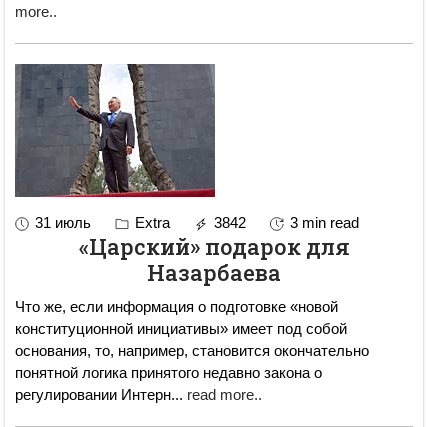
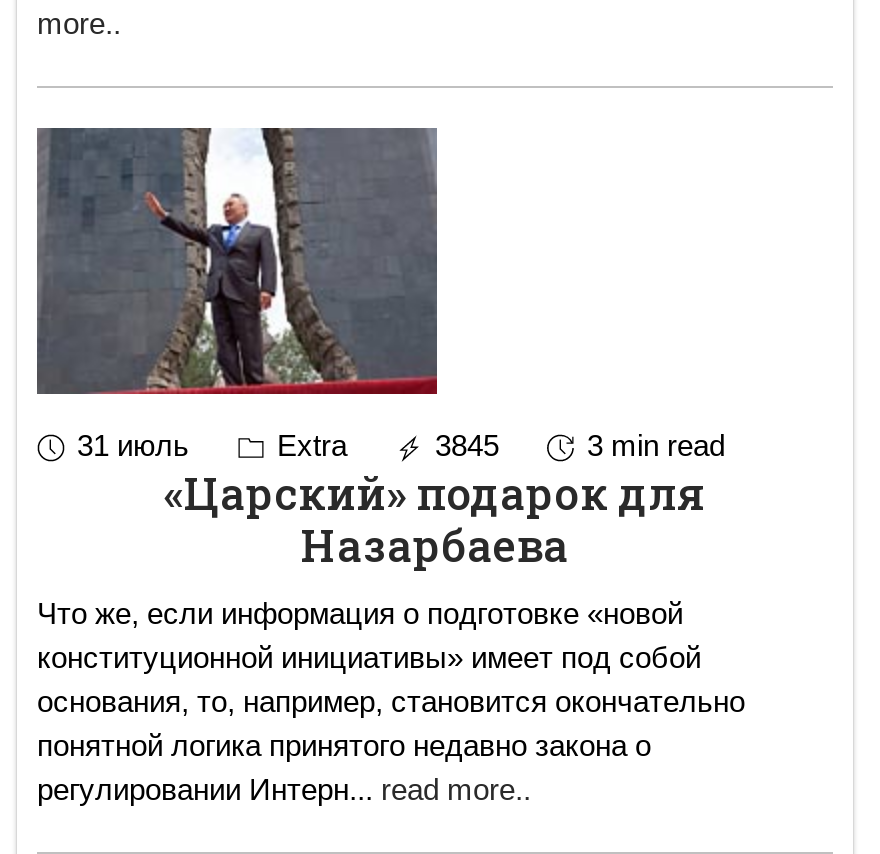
- 3842
+ 3845
